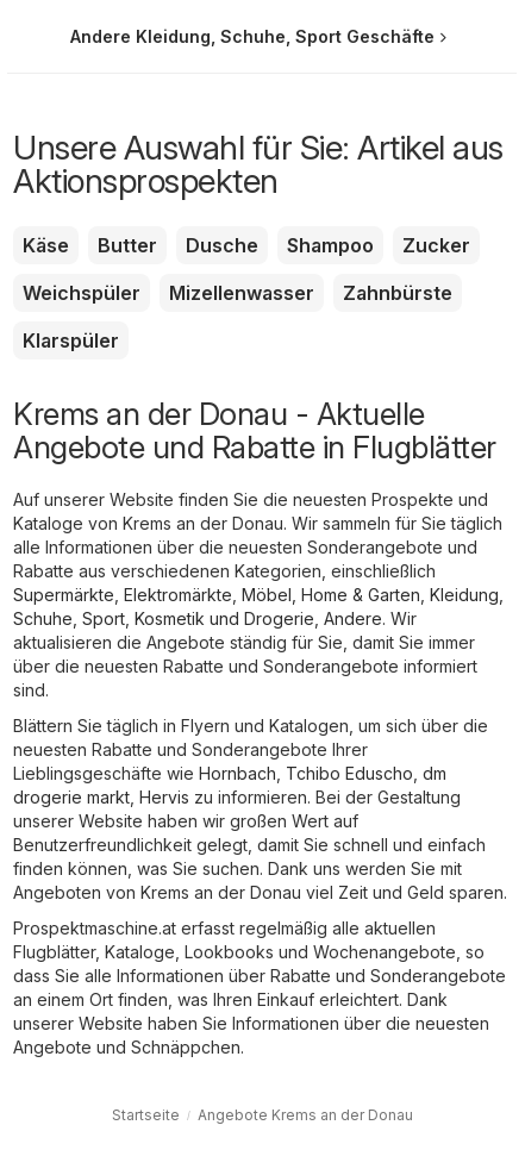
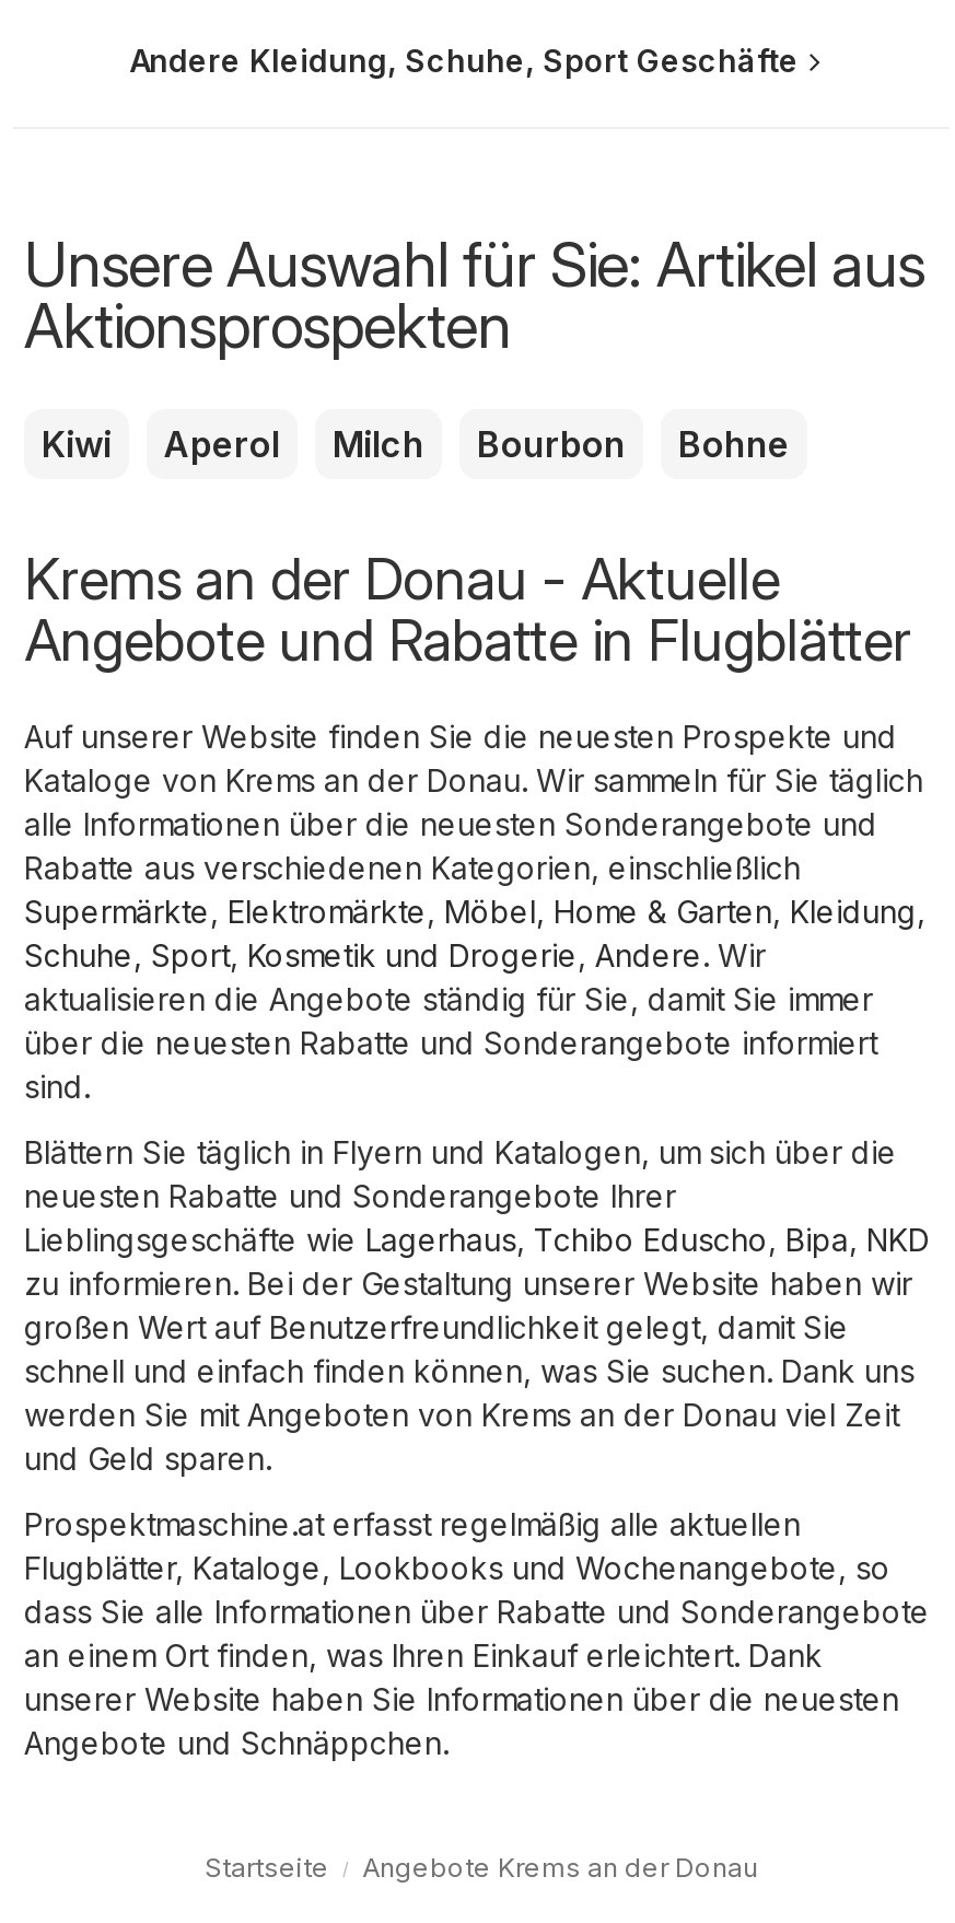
- Käse
- Butter
- Dusche
- Shampoo
- Zucker
- Weichspüler
- Mizellenwasser
- Zahnbürste
- Klarspüler
+ Kiwi
+ Aperol
+ Milch
+ Bourbon
+ Bohne

- Lieblingsgeschäfte wie Hornbach, Tchibo Eduscho, dm
- drogerie markt, Hervis zu informieren. Bei der Gestaltung
- unserer Website haben wir großen Wert auf
- Benutzerfreundlichkeit gelegt, damit Sie schnell und einfach
- finden können, was Sie suchen. Dank uns werden Sie mit
- Angeboten von Krems an der Donau viel Zeit und Geld sparen.
+ Lieblingsgeschäfte wie Lagerhaus, Tchibo Eduscho, Bipa, NKD
+ zu informieren. Bei der Gestaltung unserer Website haben wir
+ großen Wert auf Benutzerfreundlichkeit gelegt, damit Sie
+ schnell und einfach finden können, was Sie suchen. Dank uns
+ werden Sie mit Angeboten von Krems an der Donau viel Zeit
+ und Geld sparen.
